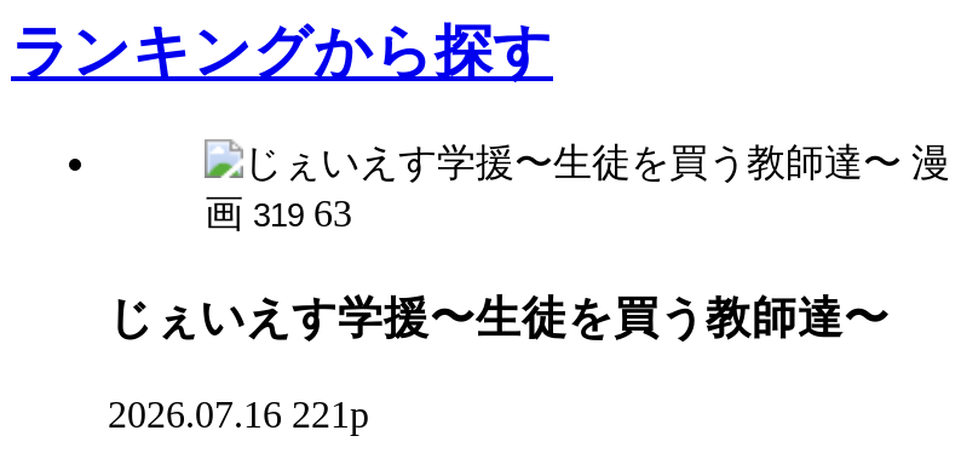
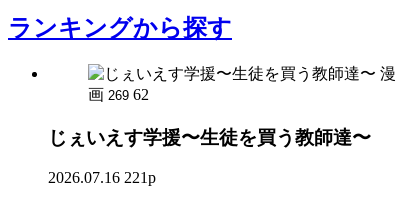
- 画 319 63
+ 画 269 62
